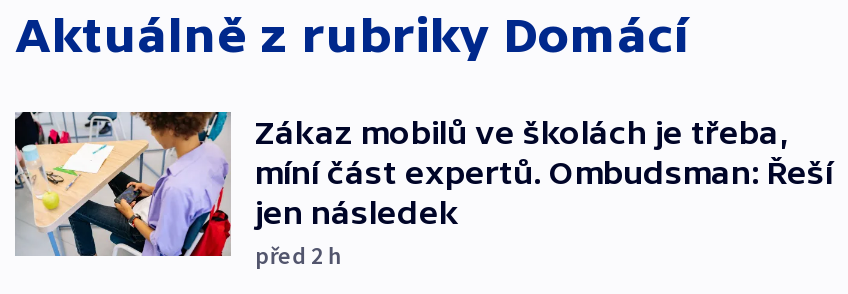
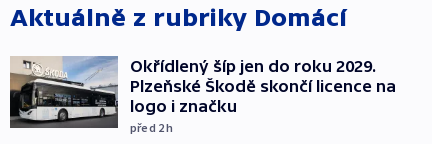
- [image]
- Zákaz mobilů ve školách je třeba,
- míní část expertů. Ombudsman: Řeší
- jen následek
+ [image]
+ Okřídlený šíp jen do roku 2029.
+ Plzeňské Škodě skončí licence na
+ logo i značku
